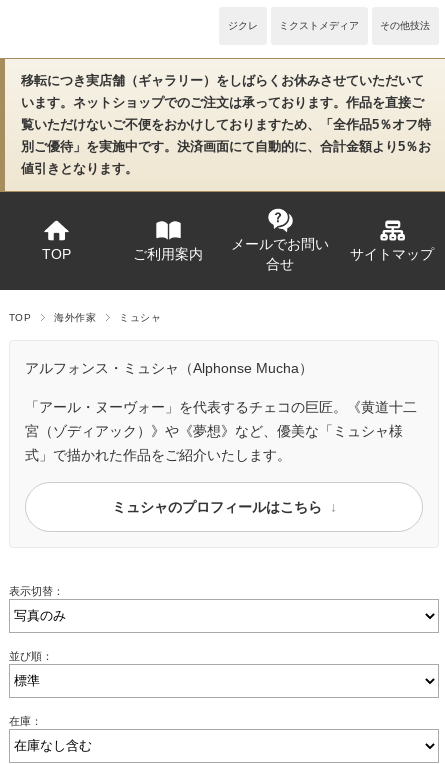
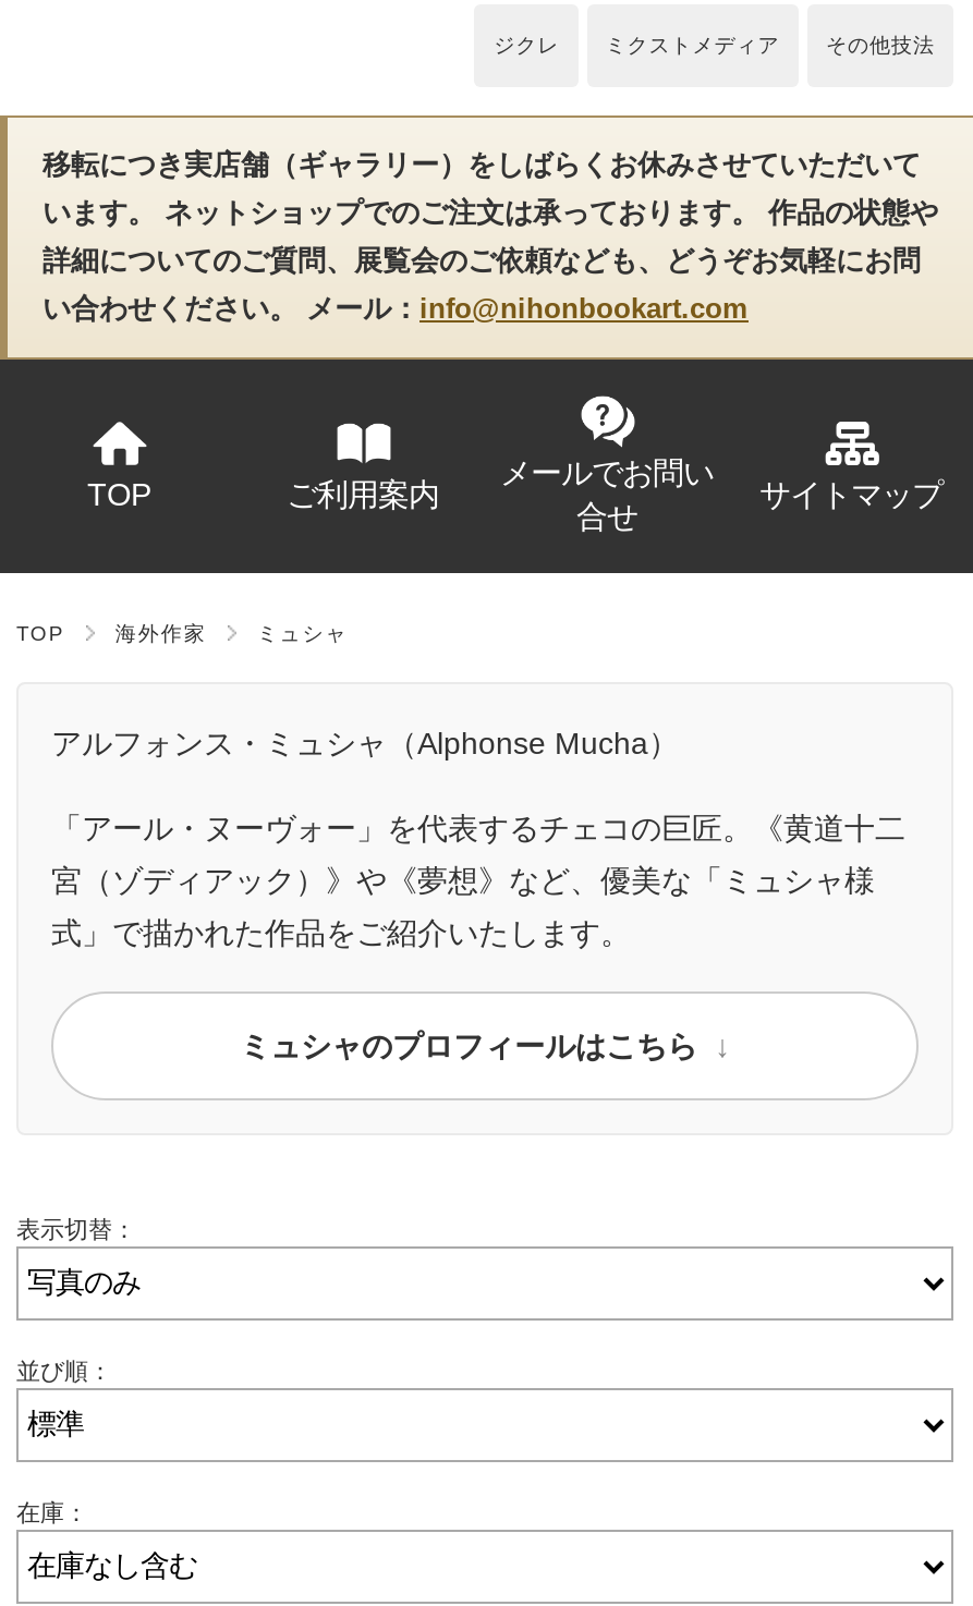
- います。ネットショップでのご注文は承っております。作品を直接ご
- 覧いただけないご不便をおかけしておりますため、「全作品5％オフ特
- 別ご優待」を実施中です。決済画面にて自動的に、合計金額より5％お
- 値引きとなります。
+ います。 ネットショップでのご注文は承っております。 作品の状態や
+ 詳細についてのご質問、展覧会のご依頼なども、どうぞお気軽にお問
+ い合わせください。 メール：info@nihonbookart.com
